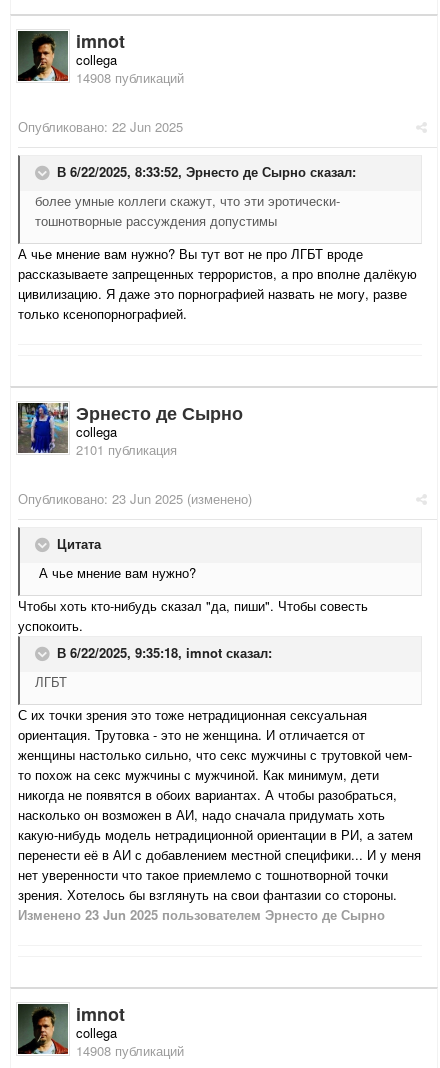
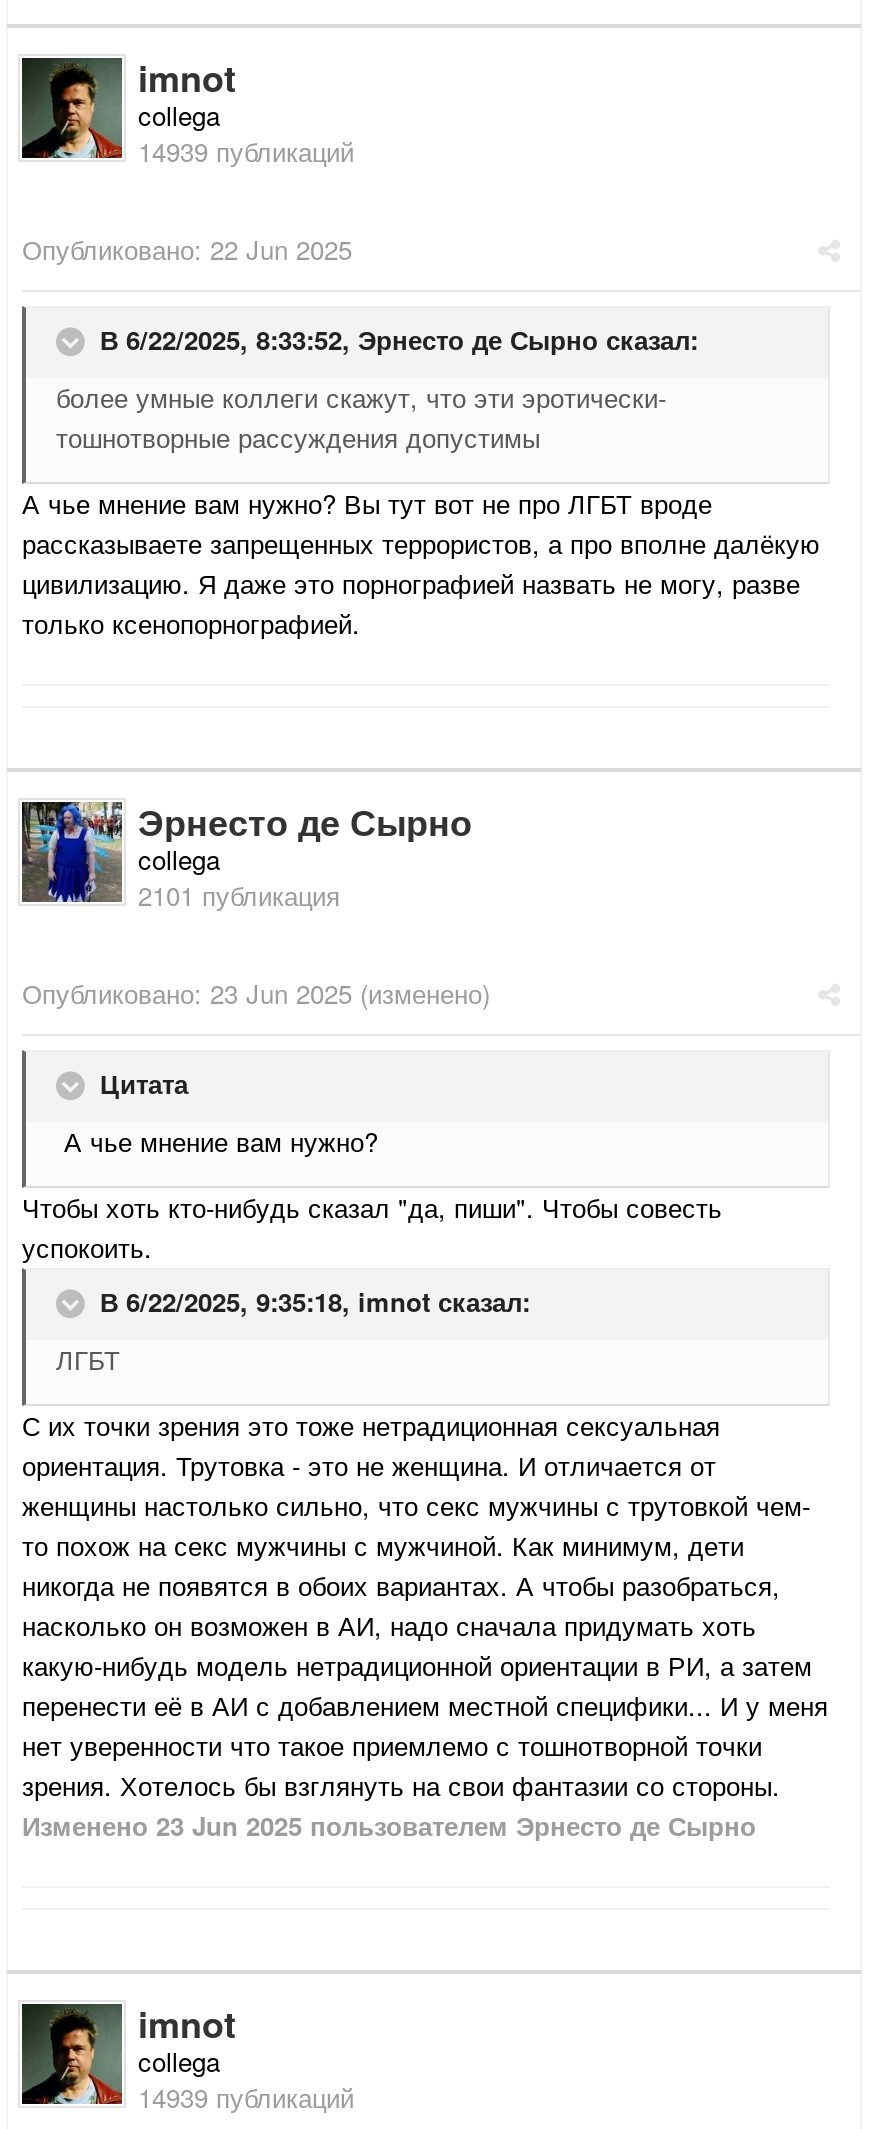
- 14908 публикаций
+ 14939 публикаций

- 14908 публикаций
+ 14939 публикаций
